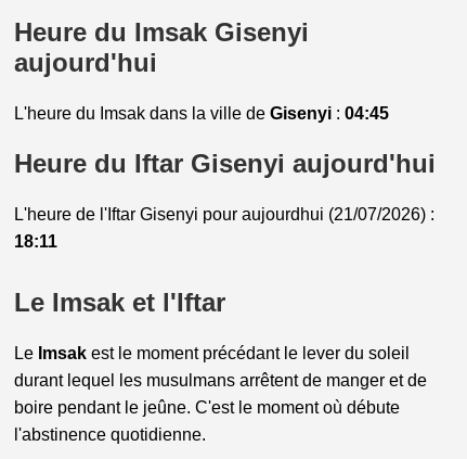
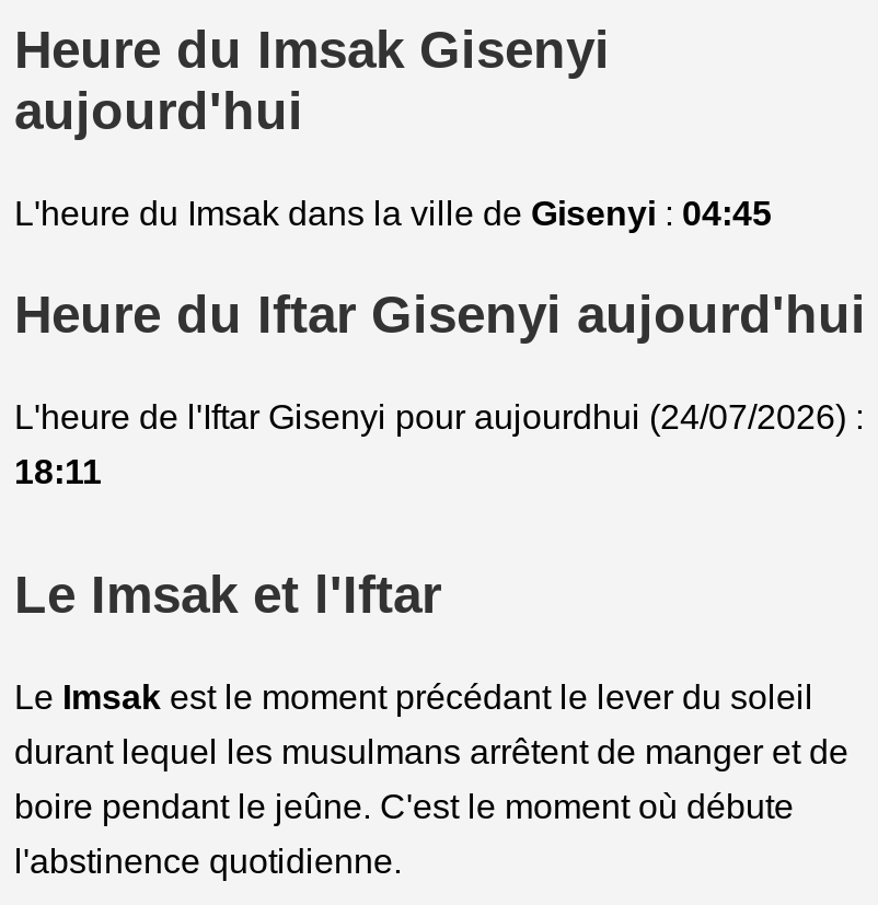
- L'heure de l'Iftar Gisenyi pour aujourdhui (21/07/2026) :
+ L'heure de l'Iftar Gisenyi pour aujourdhui (24/07/2026) :
